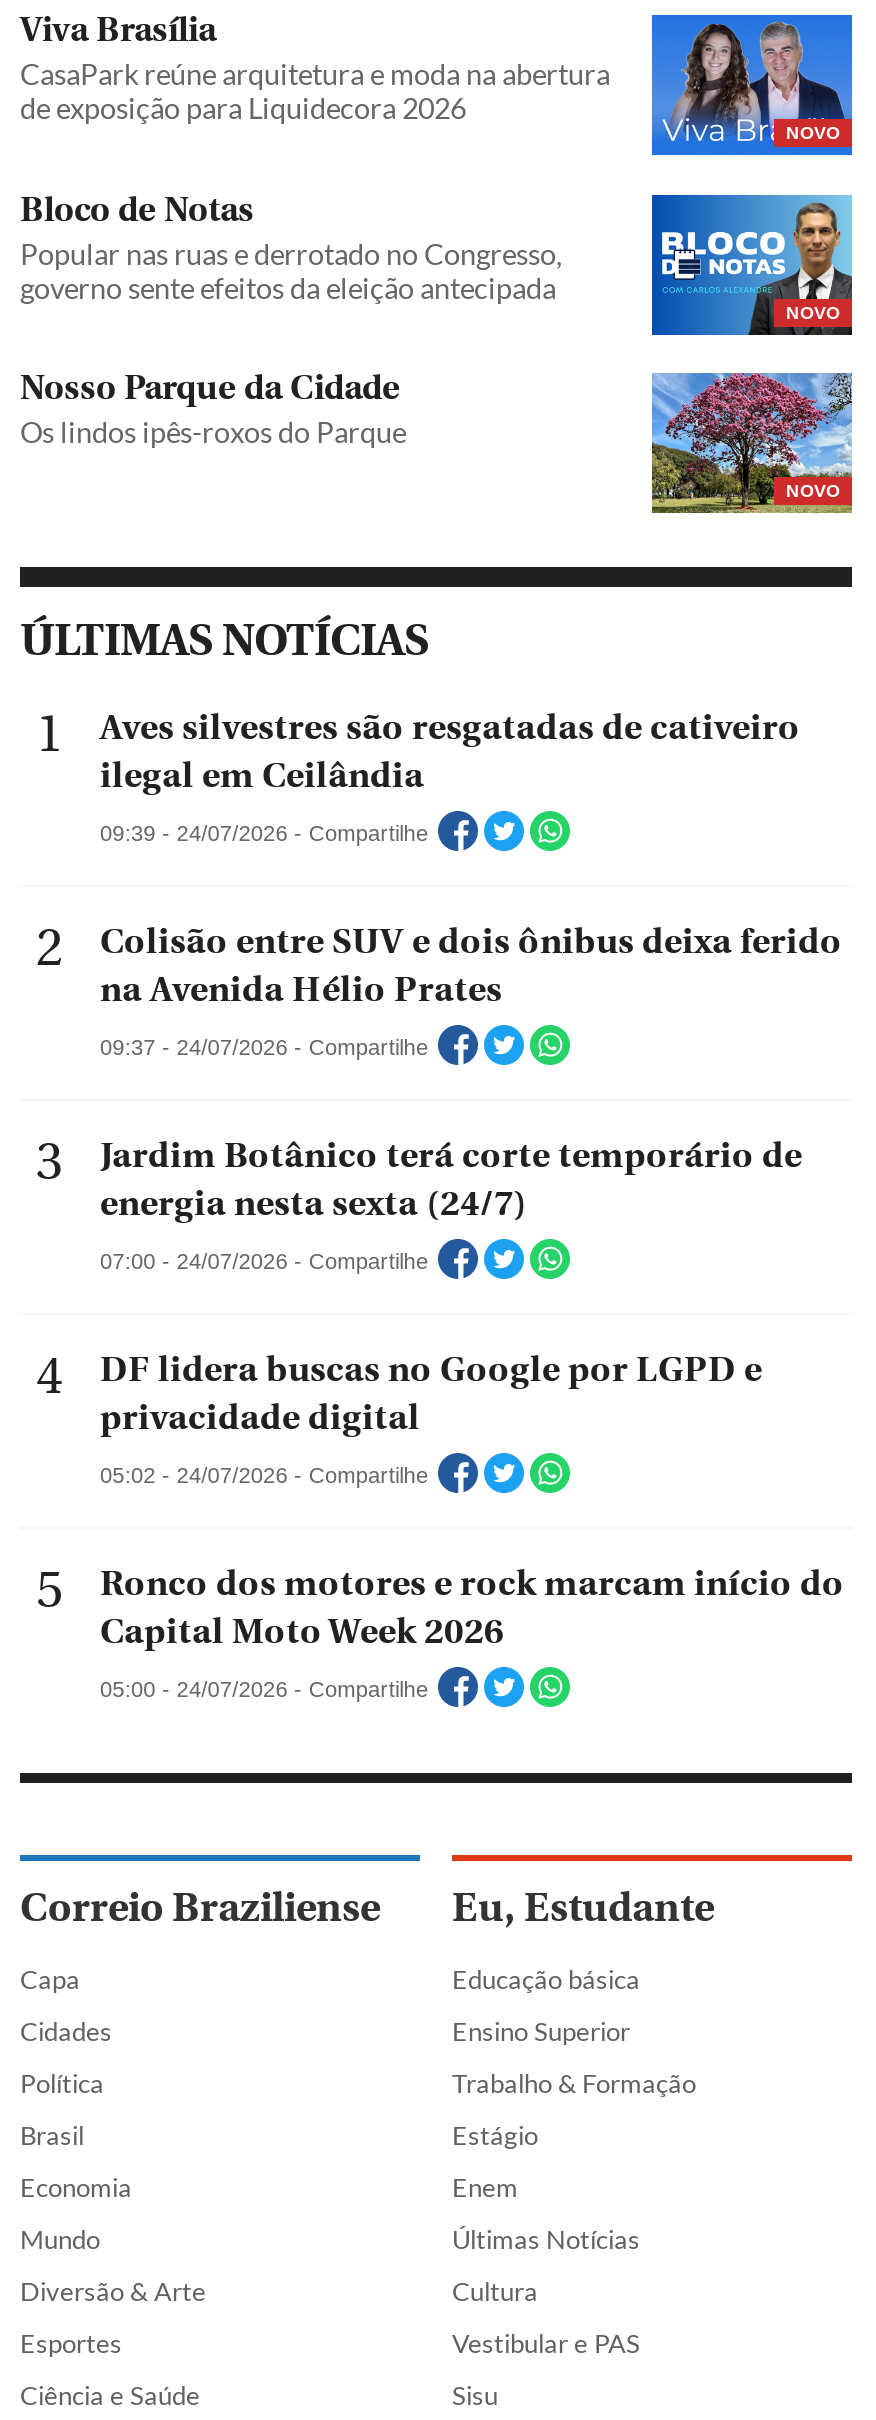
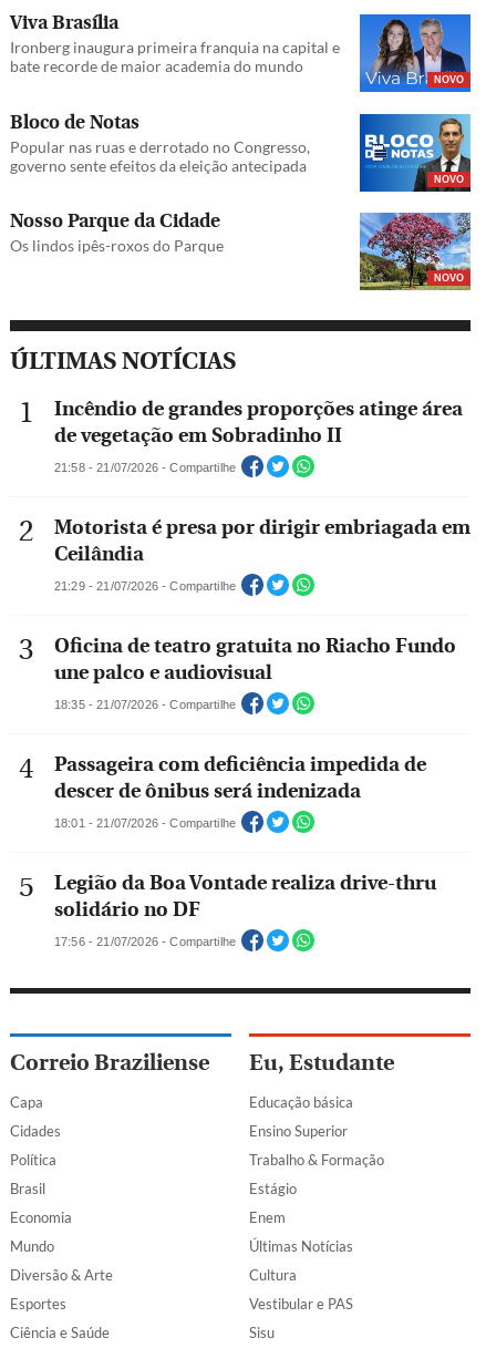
- CasaPark reúne arquitetura e moda na abertura
- de exposição para Liquidecora 2026
+ Ironberg inaugura primeira franquia na capital e
+ bate recorde de maior academia do mundo

- Aves silvestres são resgatadas de cativeiro
- ilegal em Ceilândia
+ Incêndio de grandes proporções atinge área
+ de vegetação em Sobradinho II

- 09:39 - 24/07/2026 - Compartilhe
+ 21:58 - 21/07/2026 - Compartilhe

- Colisão entre SUV e dois ônibus deixa ferido
- na Avenida Hélio Prates
+ Motorista é presa por dirigir embriagada em
+ Ceilândia

- 09:37 - 24/07/2026 - Compartilhe
+ 21:29 - 21/07/2026 - Compartilhe

- Jardim Botânico terá corte temporário de
- energia nesta sexta (24/7)
+ Oficina de teatro gratuita no Riacho Fundo
+ une palco e audiovisual

- 07:00 - 24/07/2026 - Compartilhe
+ 18:35 - 21/07/2026 - Compartilhe

- DF lidera buscas no Google por LGPD e
- privacidade digital
+ Passageira com deficiência impedida de
+ descer de ônibus será indenizada

- 05:02 - 24/07/2026 - Compartilhe
+ 18:01 - 21/07/2026 - Compartilhe

- Ronco dos motores e rock marcam início do
- Capital Moto Week 2026
+ Legião da Boa Vontade realiza drive-thru
+ solidário no DF

- 05:00 - 24/07/2026 - Compartilhe
+ 17:56 - 21/07/2026 - Compartilhe
